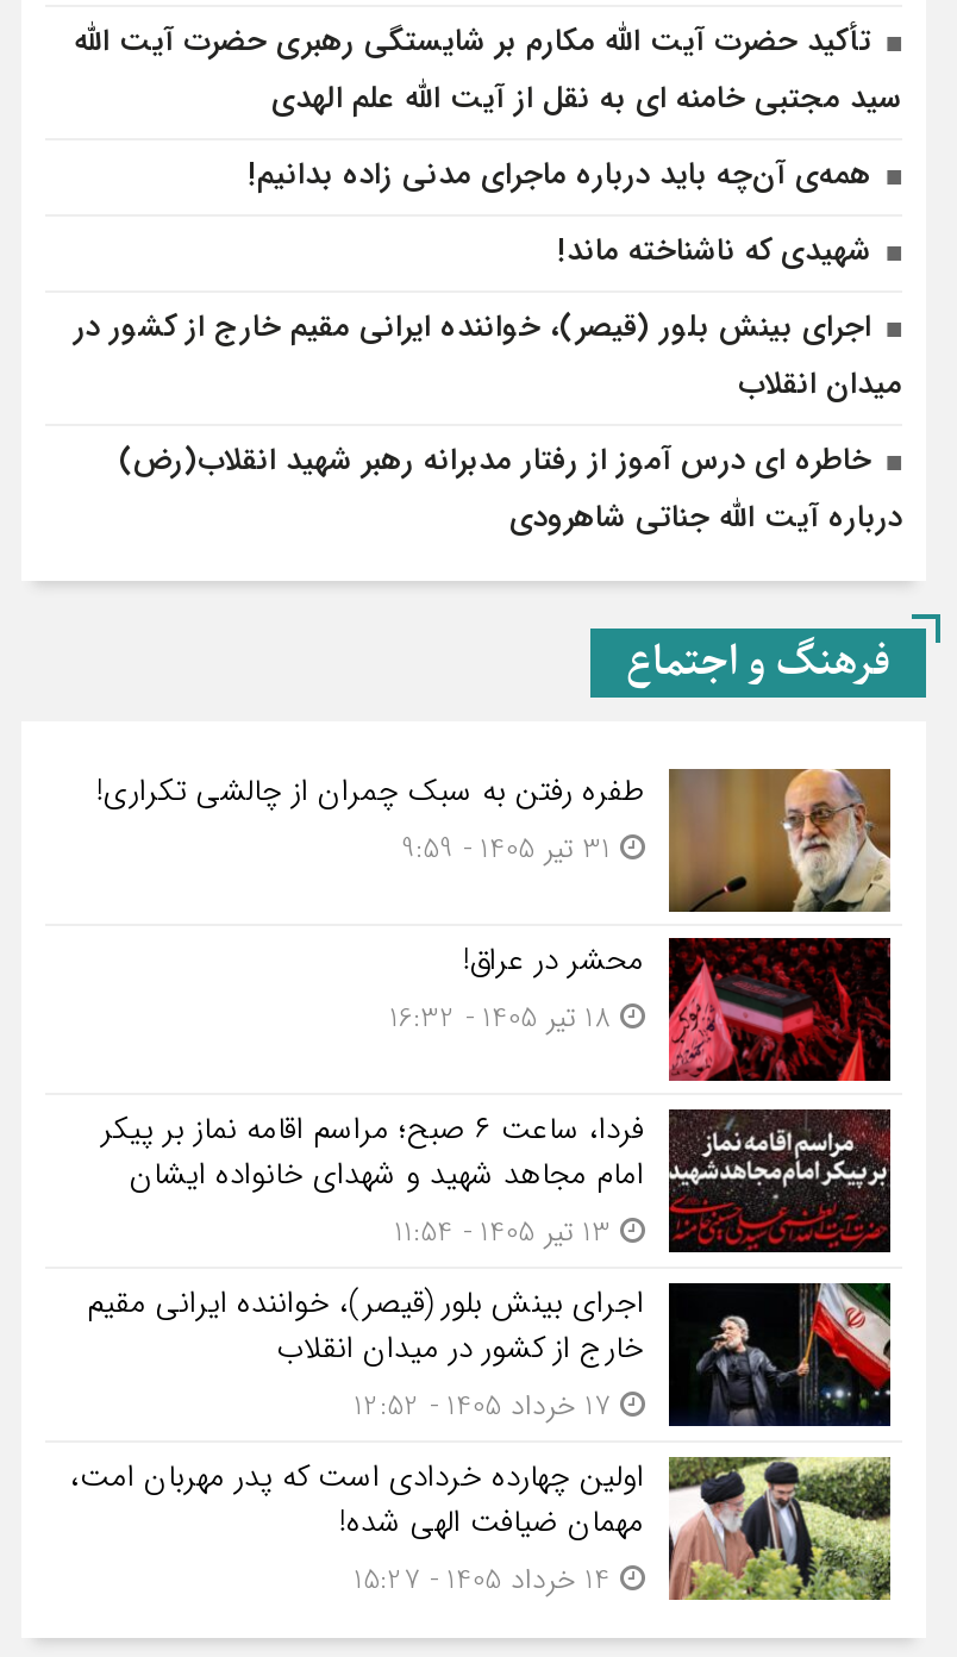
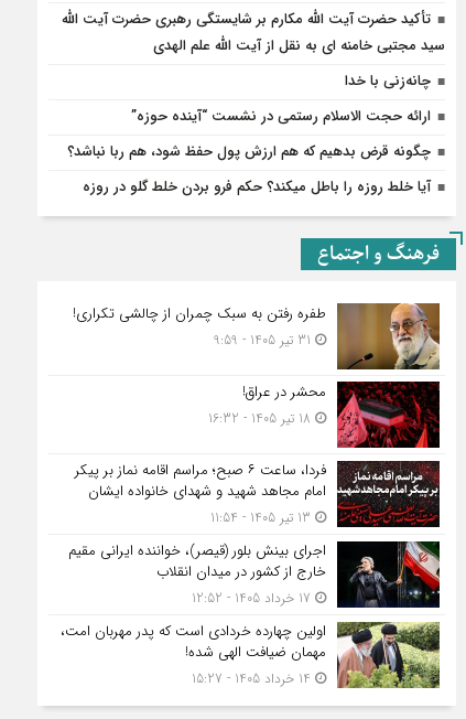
- همه‌ی آن‌چه باید درباره ماجرای مدنی زاده بدانیم!
+ چانه‌زنی با خدا

- شهیدی که ناشناخته ماند!
+ ارائه حجت الاسلام رستمی در نشست “آینده حوزه”

- اجرای بینش بلور (قیصر)، خواننده ایرانی مقیم خارج از کشور در
- میدان انقلاب
+ چگونه قرض بدهیم که هم ارزش پول حفظ شود، هم ربا نباشد؟

- خاطره ای درس آموز از رفتار مدبرانه رهبر شهید انقلاب(رض)
- درباره آیت الله جناتی شاهرودی
+ آیا خلط روزه را باطل میکند؟ حکم فرو بردن خلط گلو در روزه
